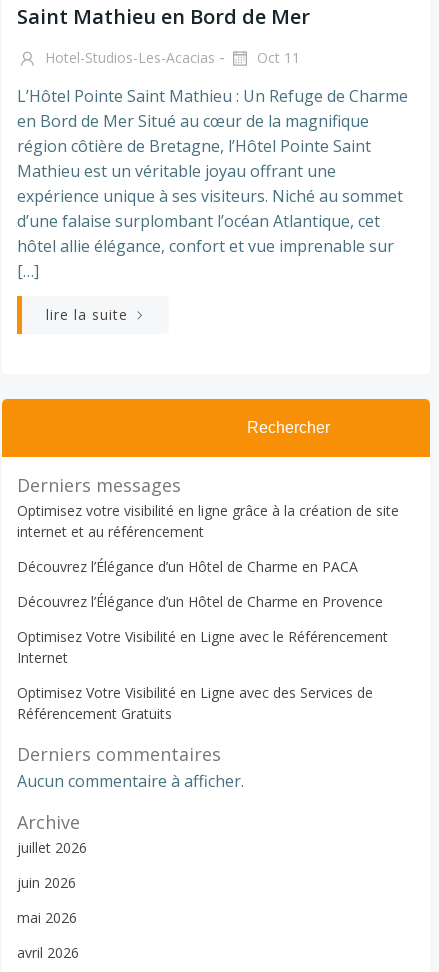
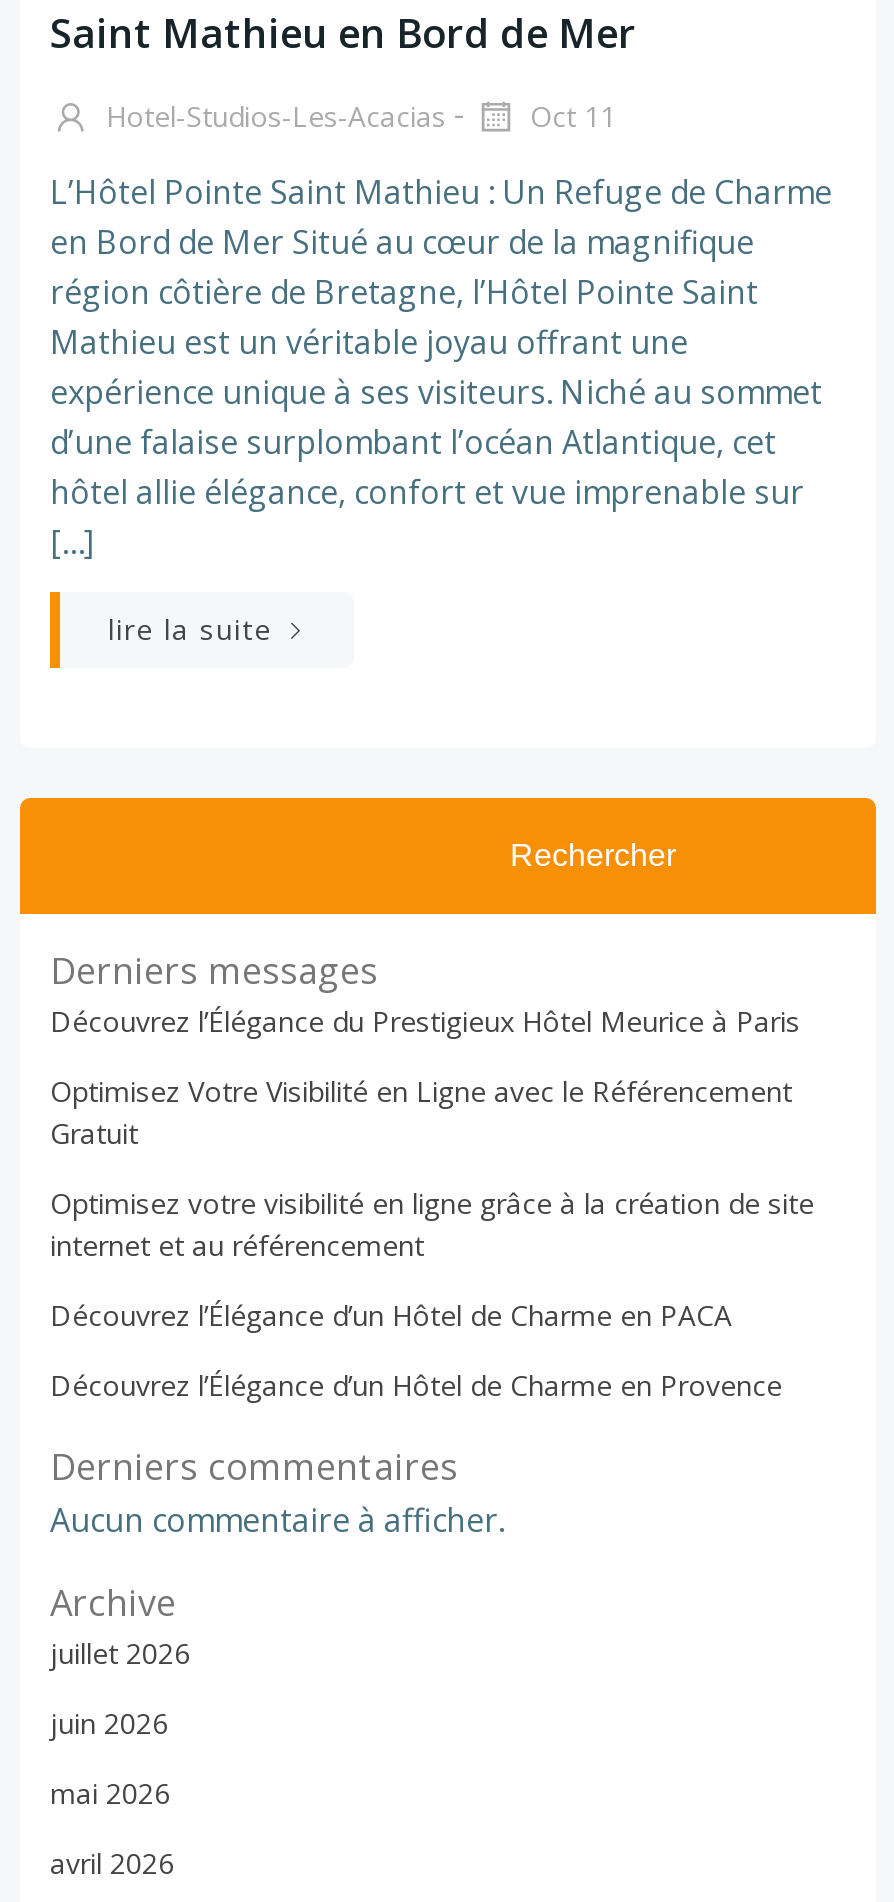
+ Découvrez l’Élégance du Prestigieux Hôtel Meurice à Paris
+ Gratuit

moved down: Optimisez votre visibilité en ligne grâce à la création de site | internet et au référencement | Découvrez l’Élégance d’un Hôtel de Charme en PACA | Découvrez l’Élégance d’un Hôtel de Charme en Provence

moved up: Optimisez Votre Visibilité en Ligne avec le Référencement

- Internet
- Optimisez Votre Visibilité en Ligne avec des Services de
- Référencement Gratuits
